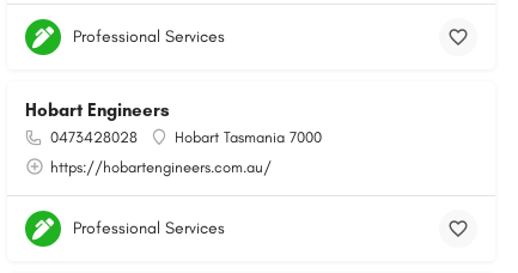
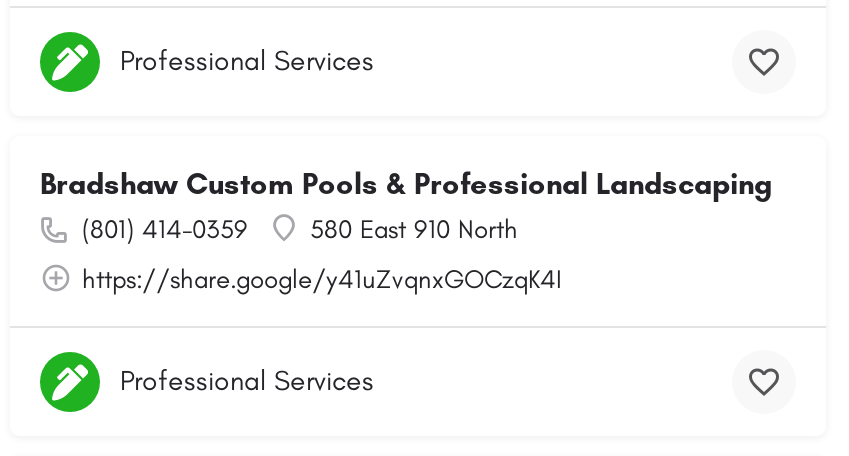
- Hobart Engineers
- 0473428028
- Hobart Tasmania 7000
+ Bradshaw Custom Pools & Professional Landscaping
+ (801) 414-0359
+ 580 East 910 North

- https://hobartengineers.com.au/
+ https://share.google/y41uZvqnxGOCzqK4I
